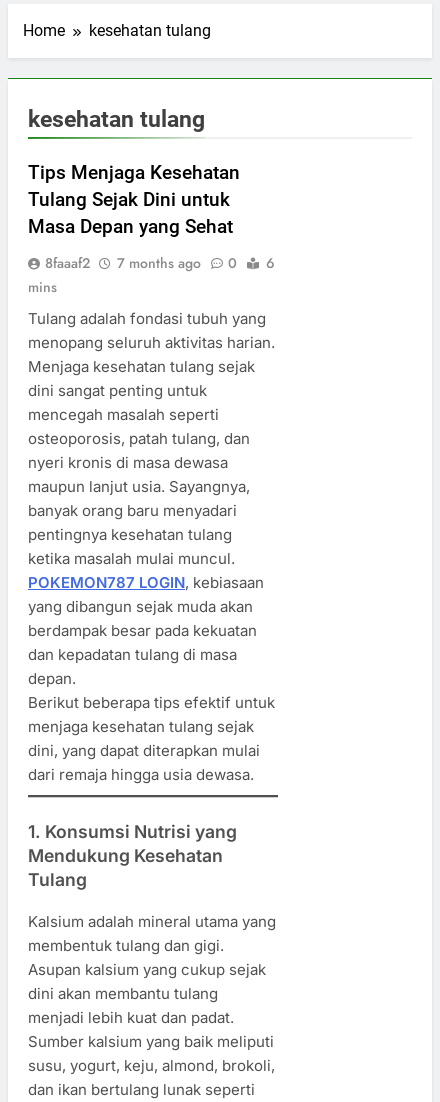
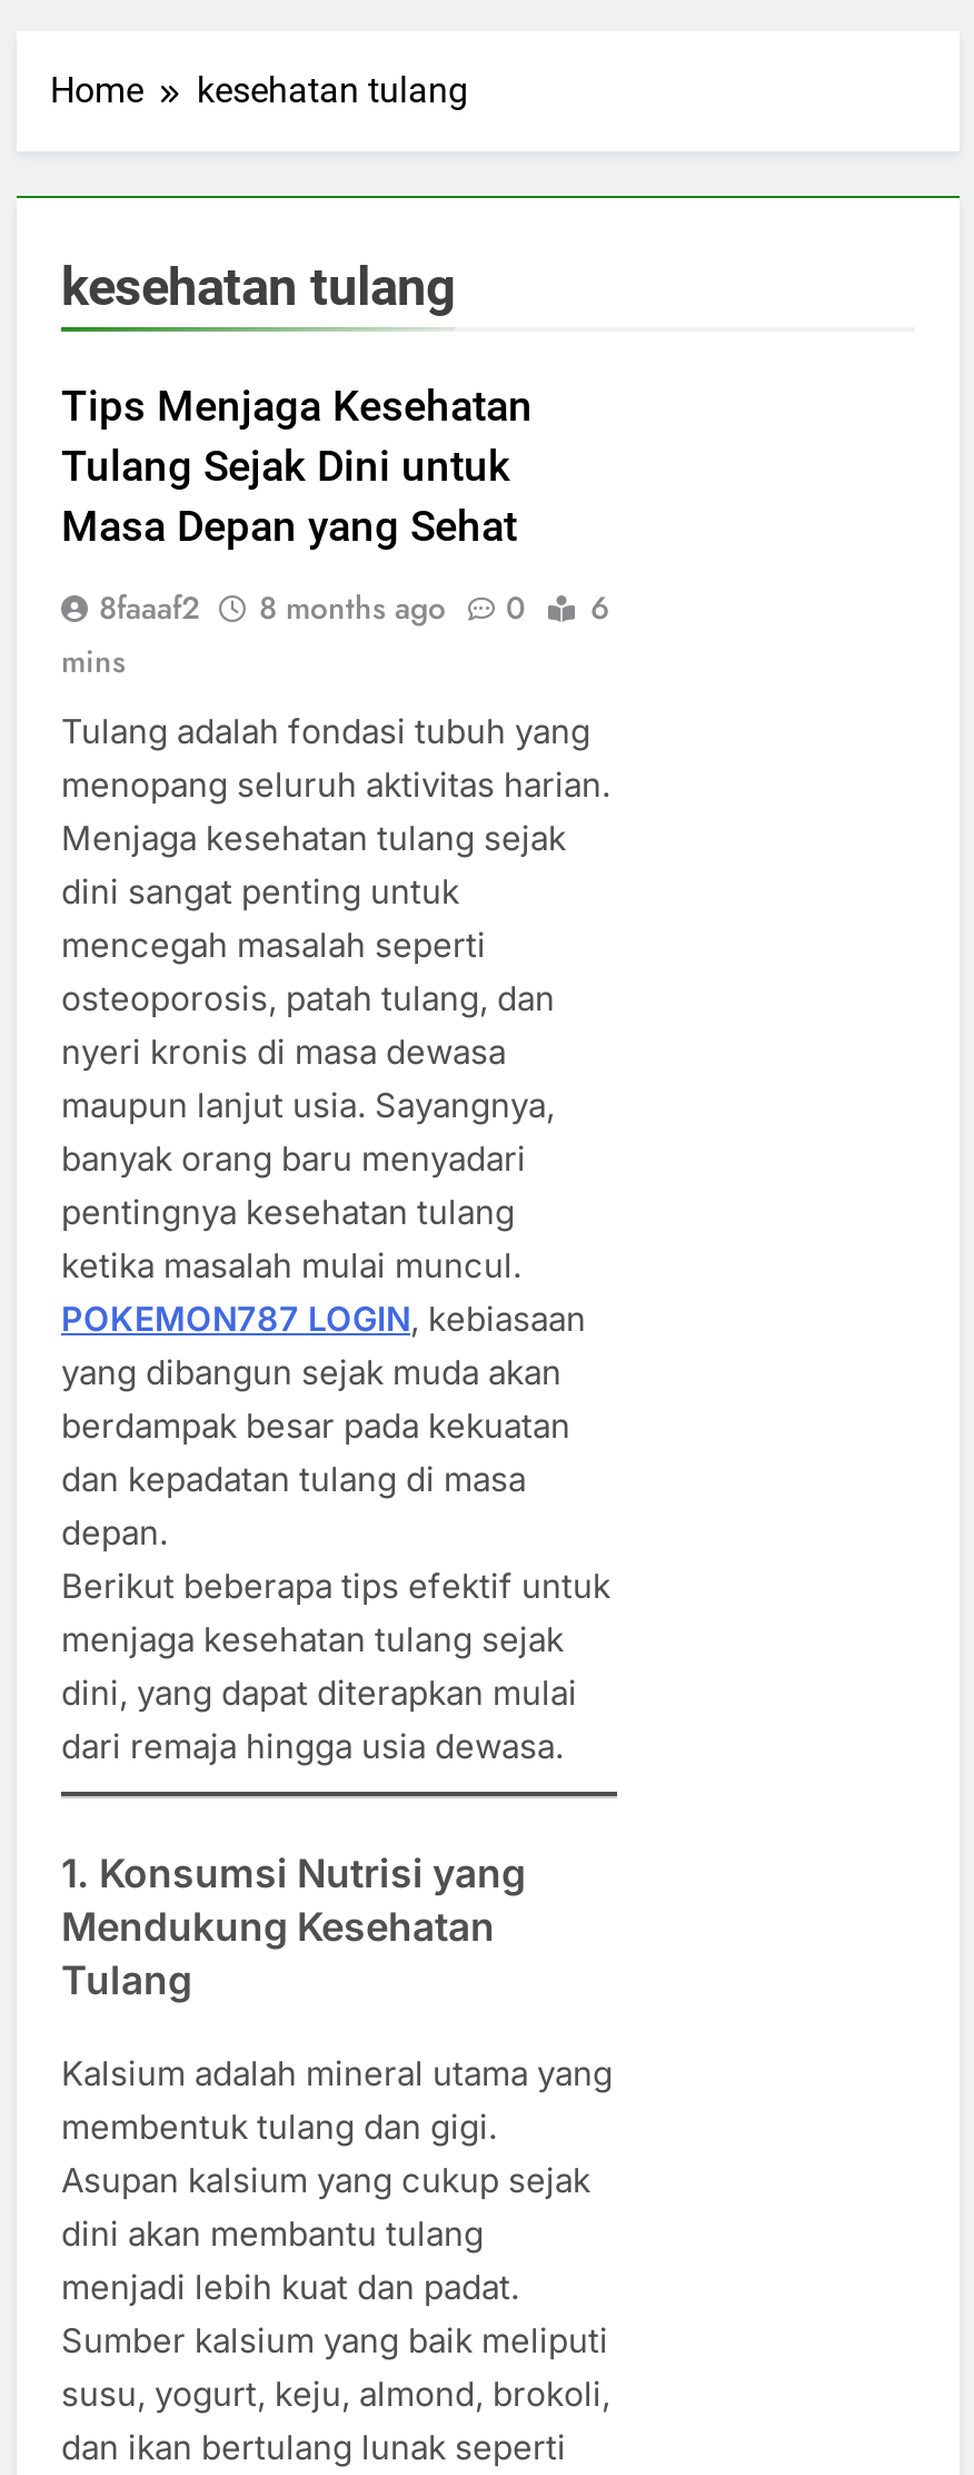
- 8faaaf2 7 months ago 0 6
+ 8faaaf2 8 months ago 0 6
